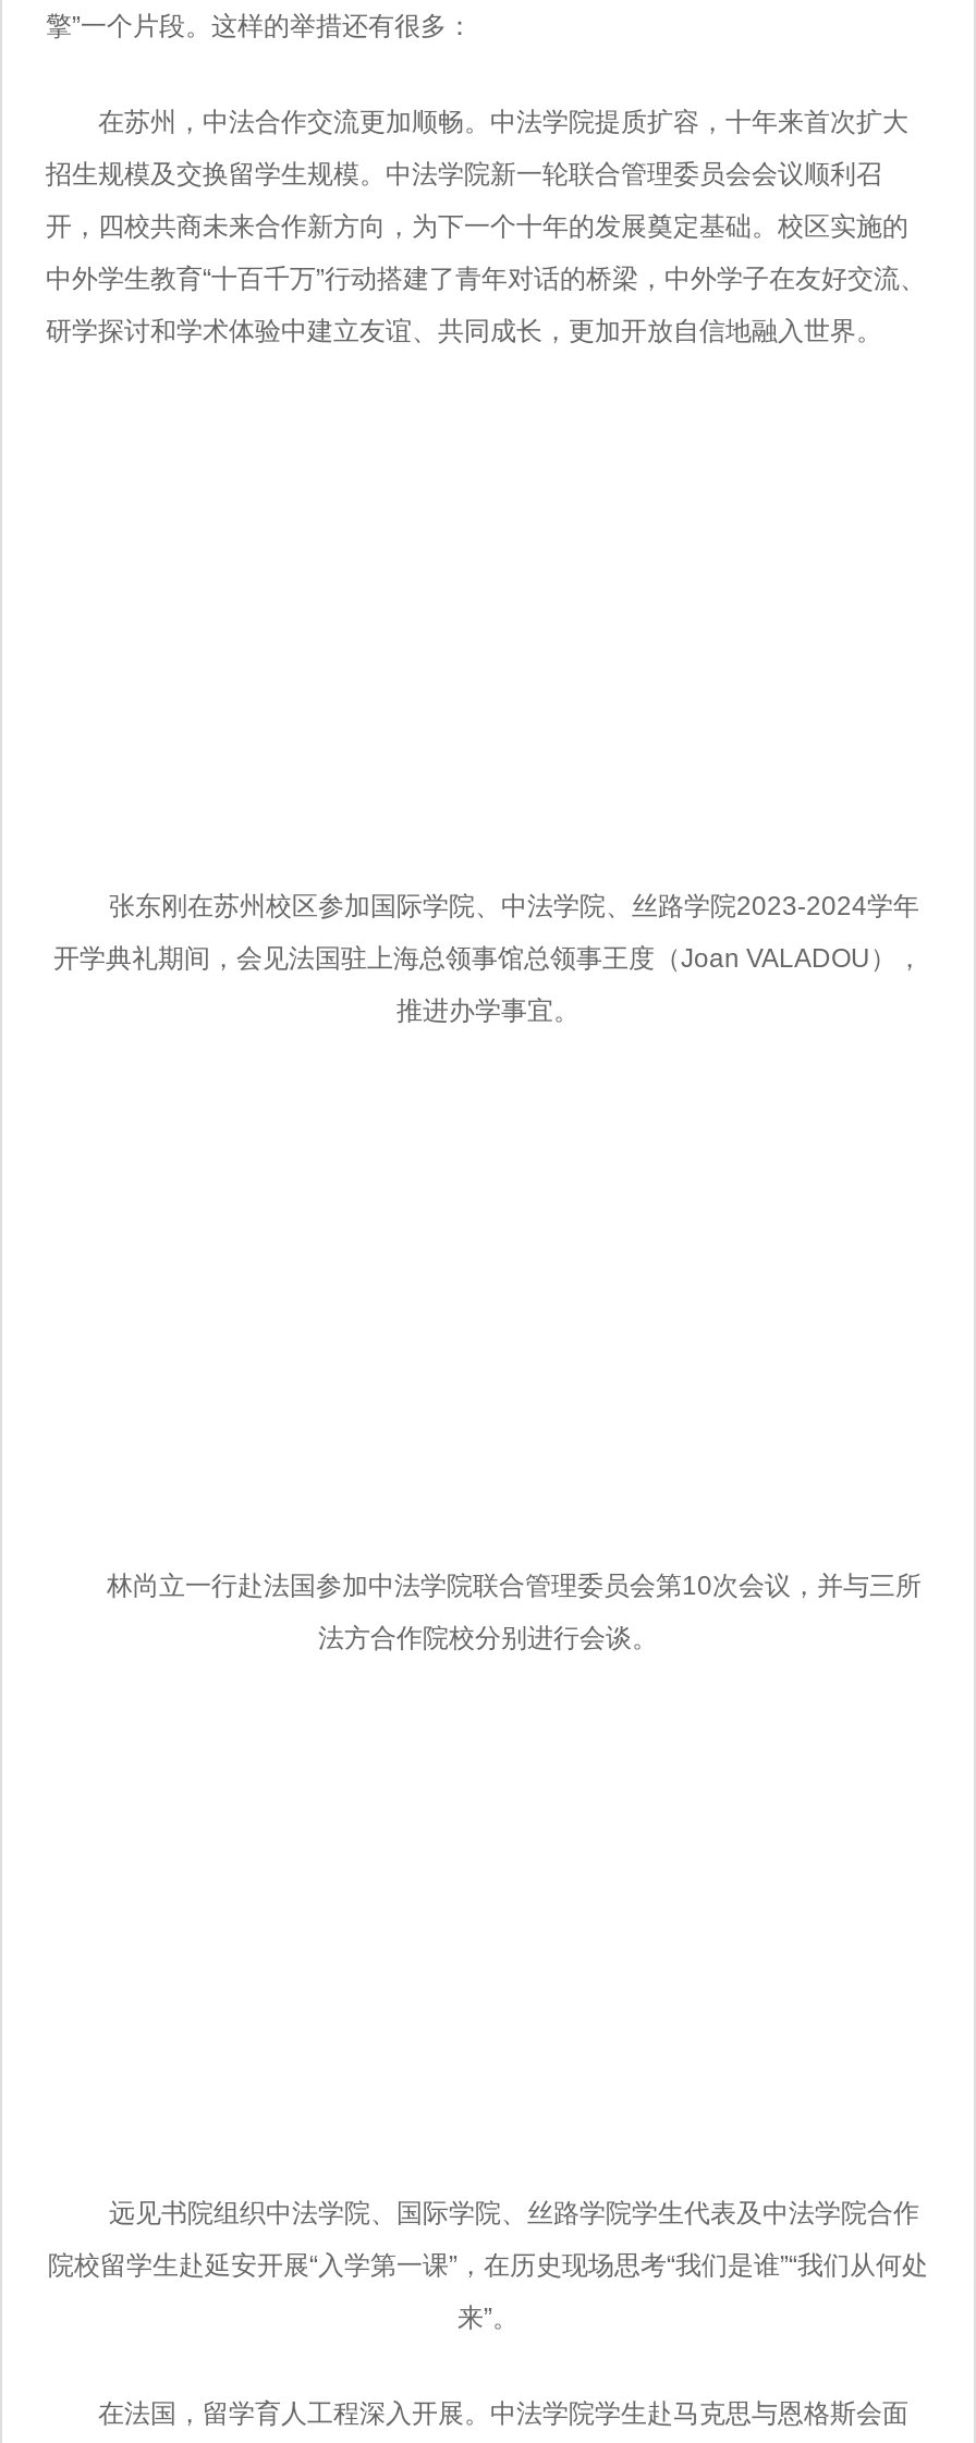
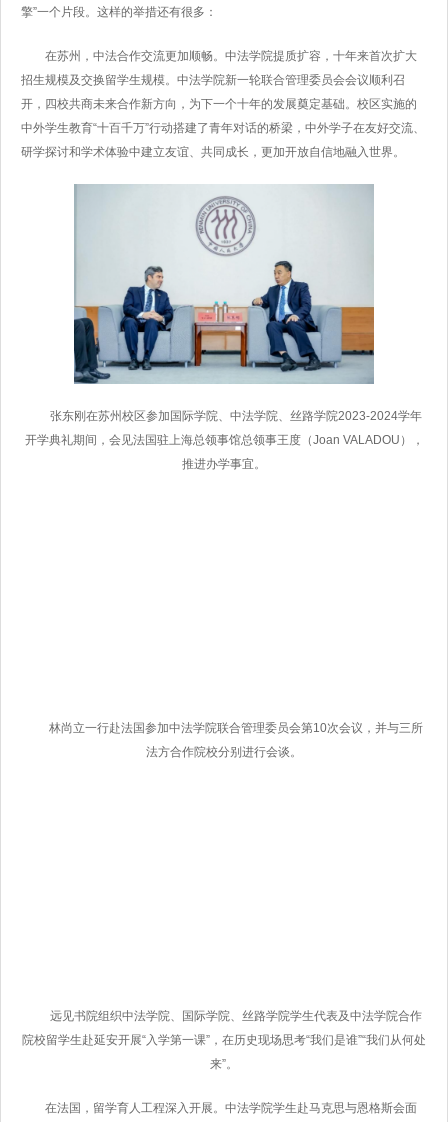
+ [image]
